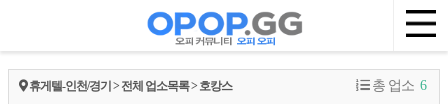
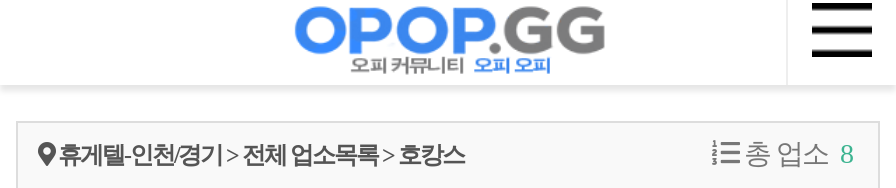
- 총 업소 6
+ 총 업소 8
